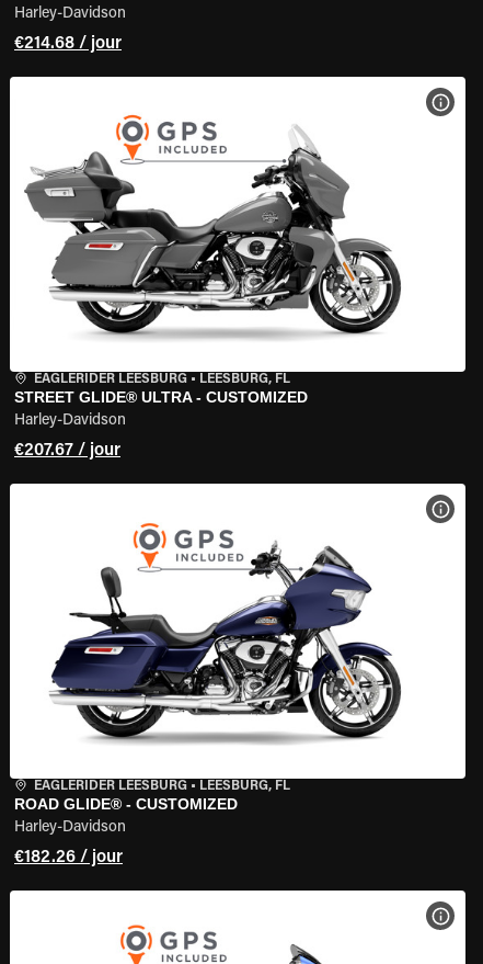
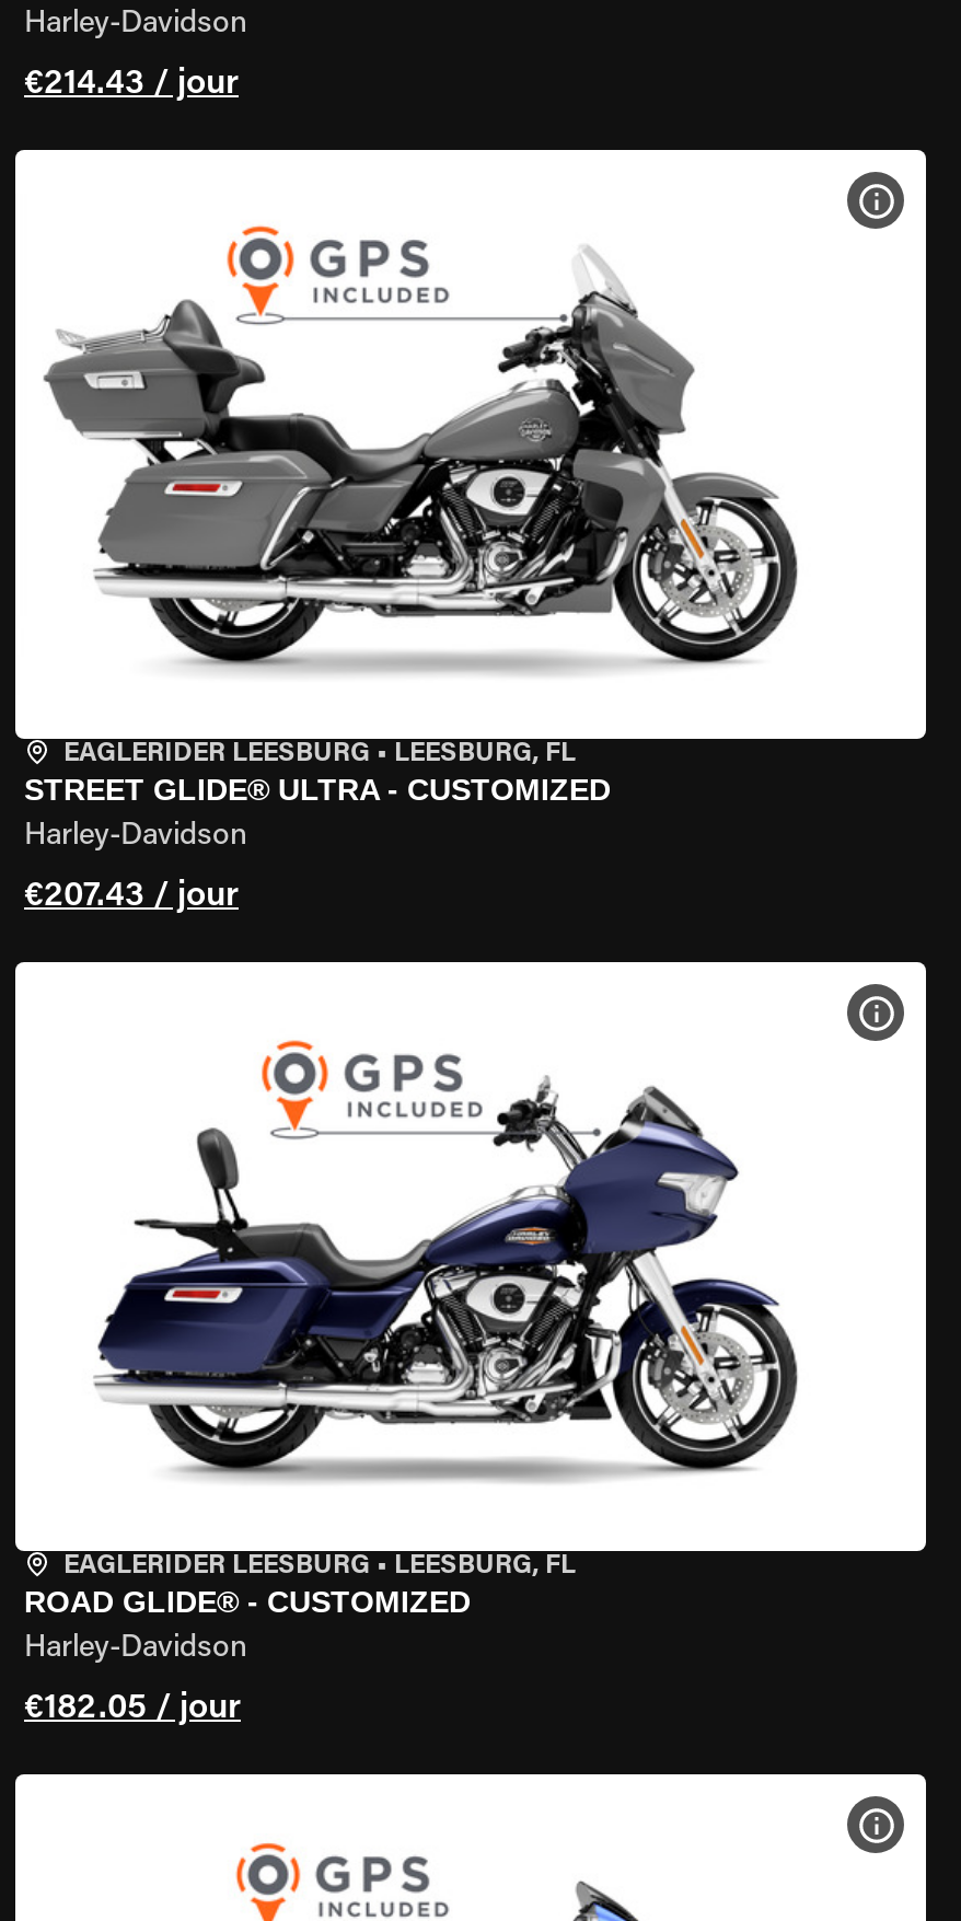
- €214.68 / jour
+ €214.43 / jour

- €207.67 / jour
+ €207.43 / jour

- €182.26 / jour
+ €182.05 / jour
